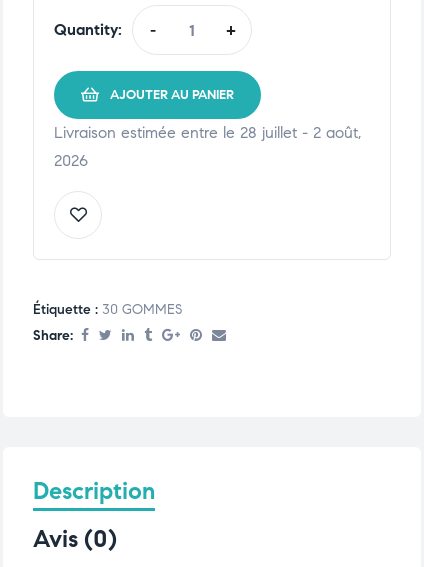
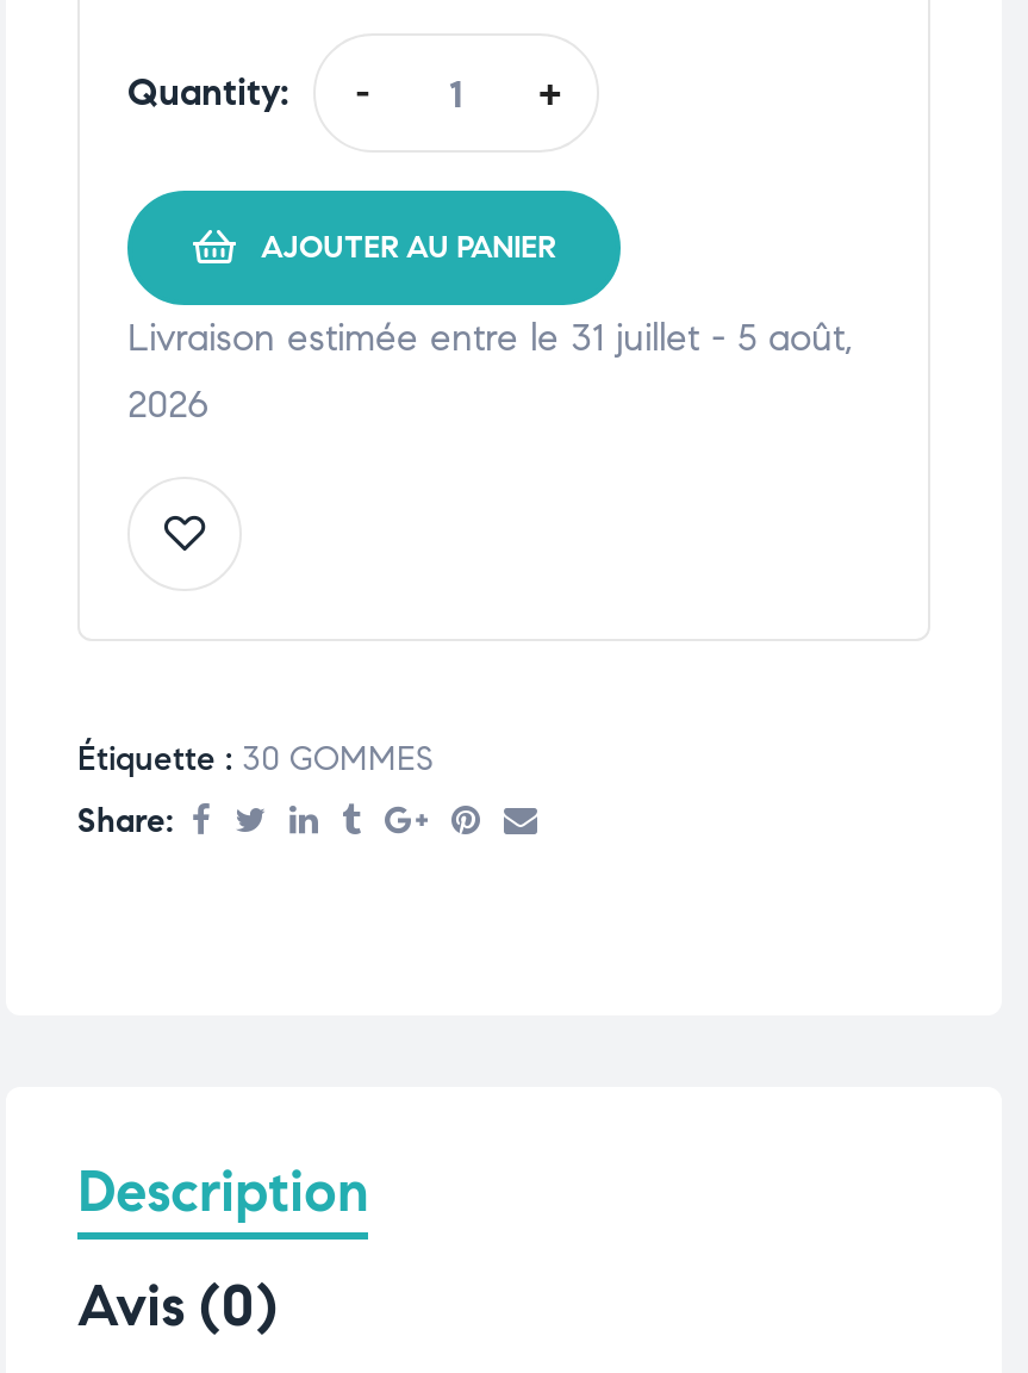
- Livraison estimée entre le 28 juillet - 2 août,
+ Livraison estimée entre le 31 juillet - 5 août,
